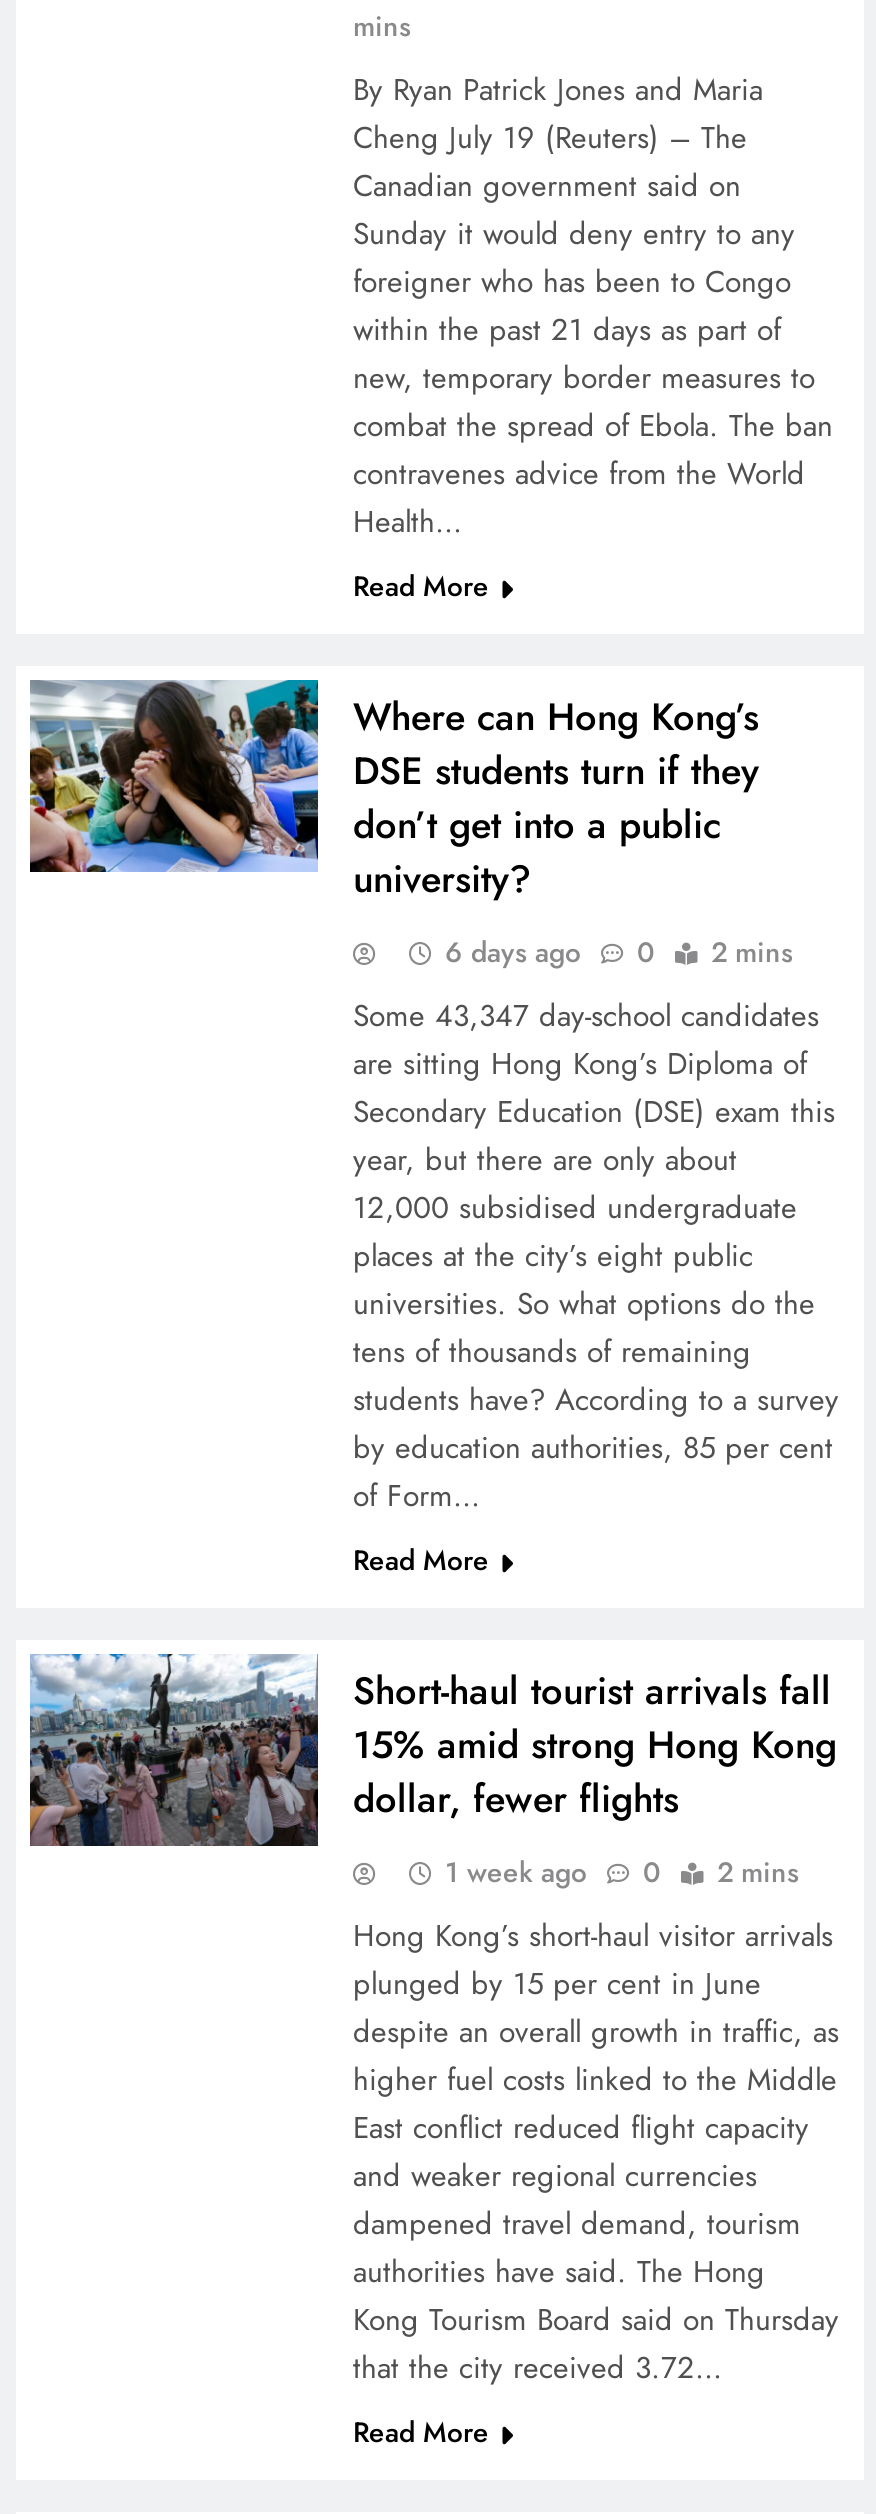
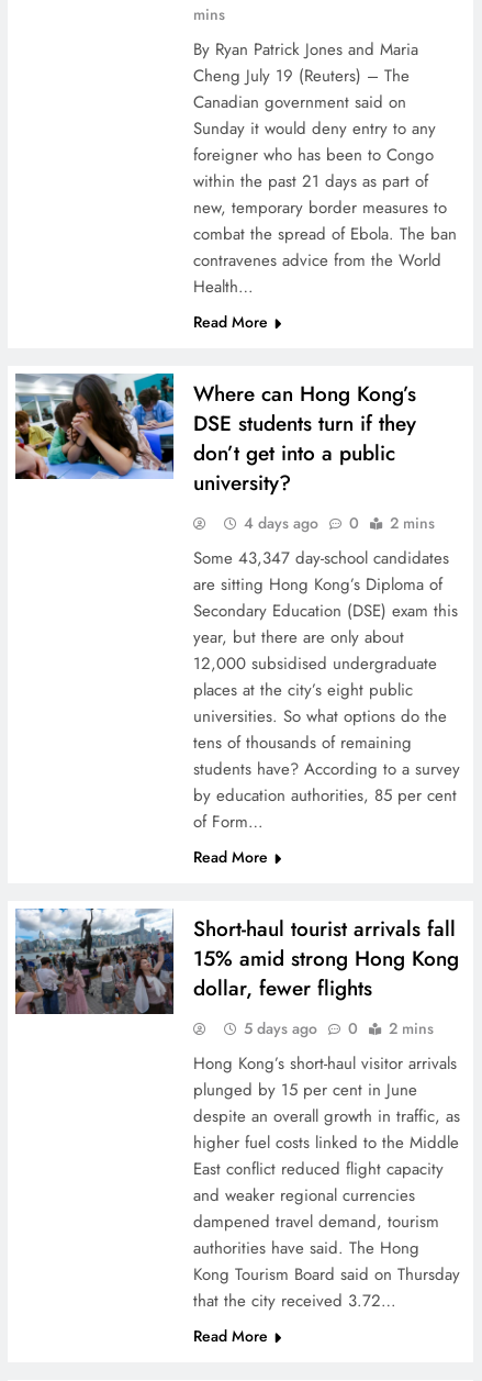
- 6 days ago 0 2 mins
+ 4 days ago 0 2 mins

- 1 week ago 0 2 mins
+ 5 days ago 0 2 mins
